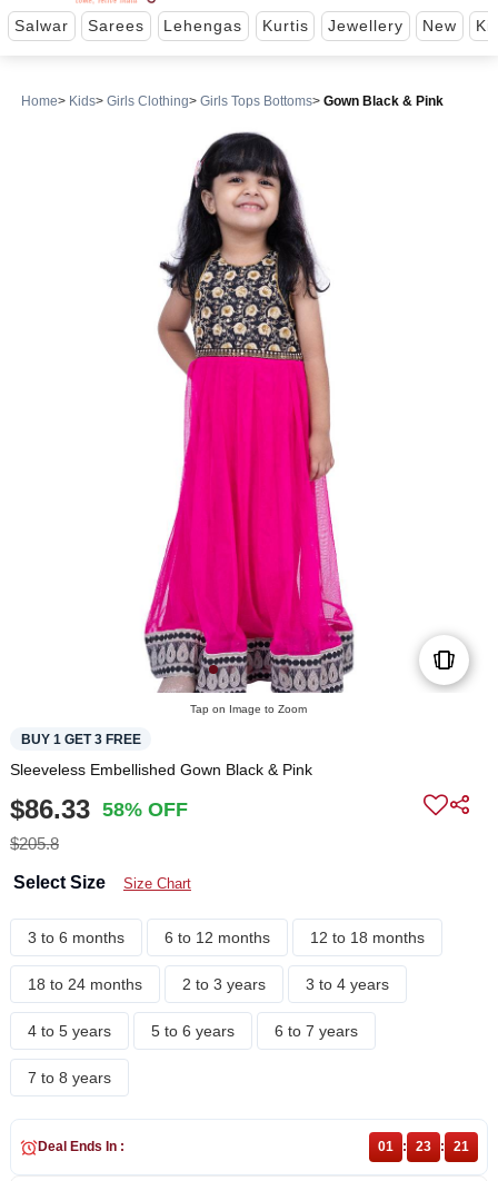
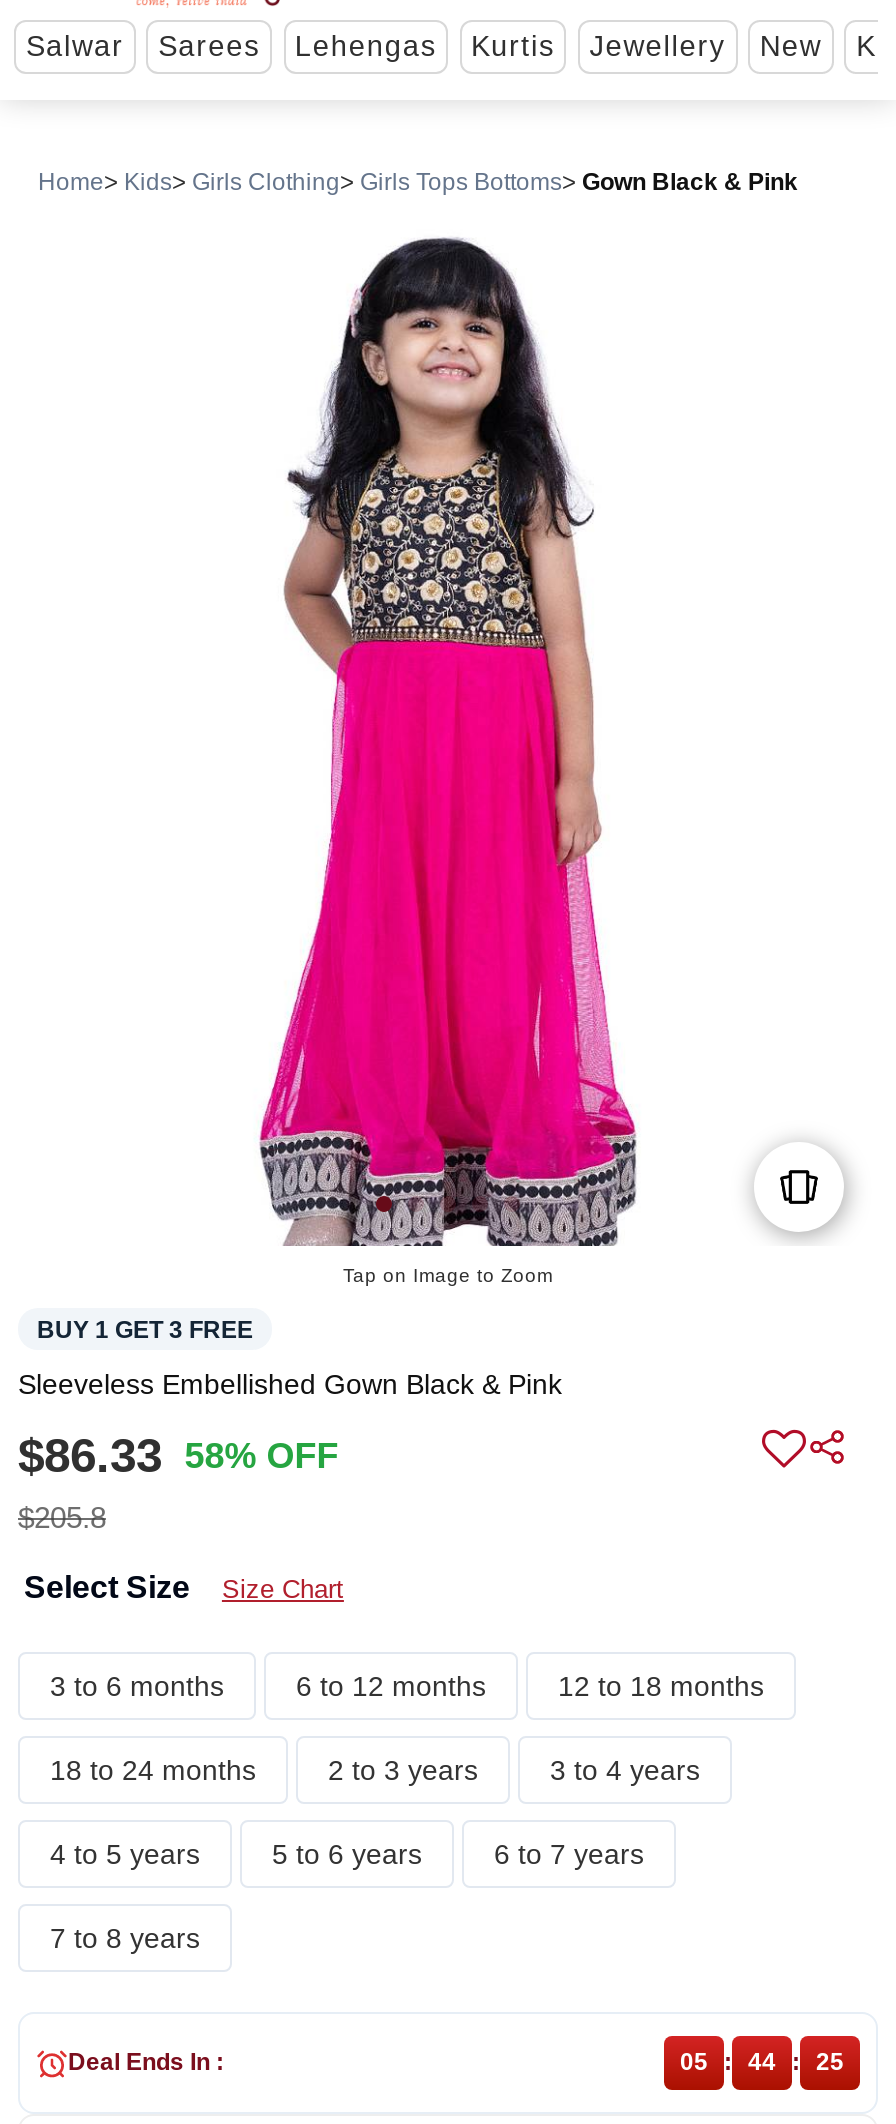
- 01 : 23 : 21
+ 05 : 44 : 25
